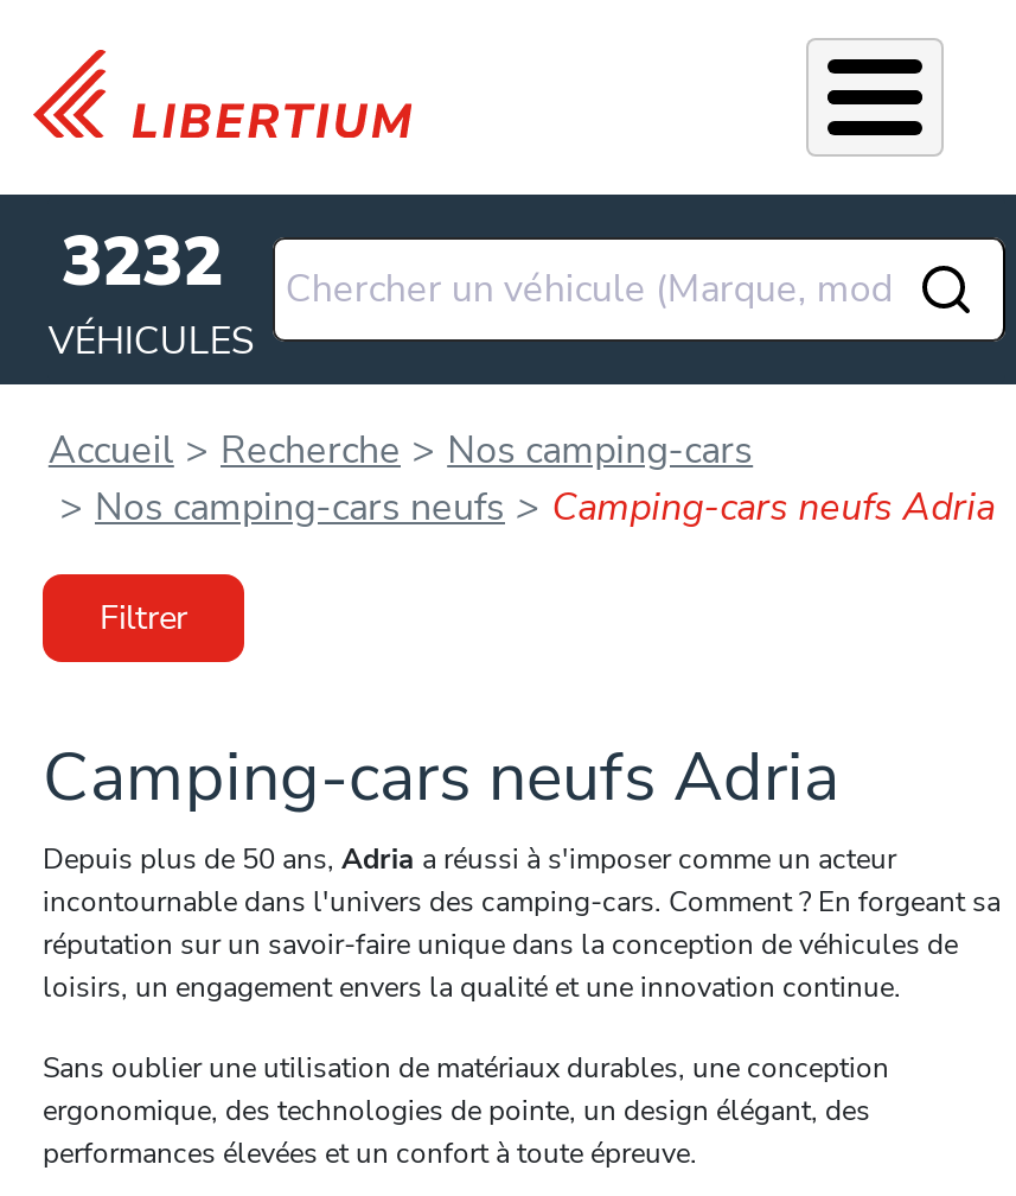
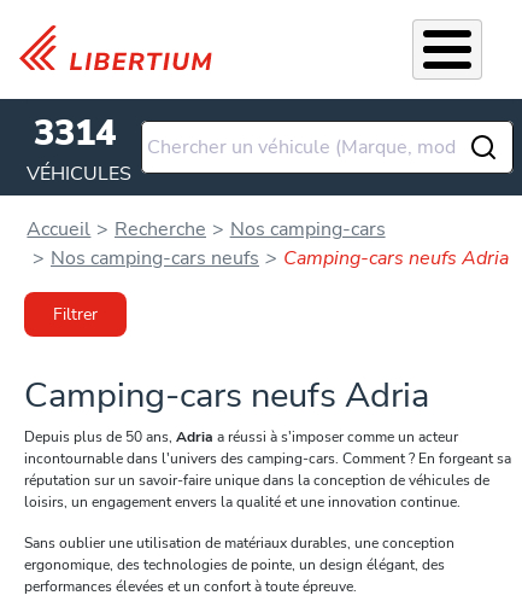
- 3232
+ 3314
